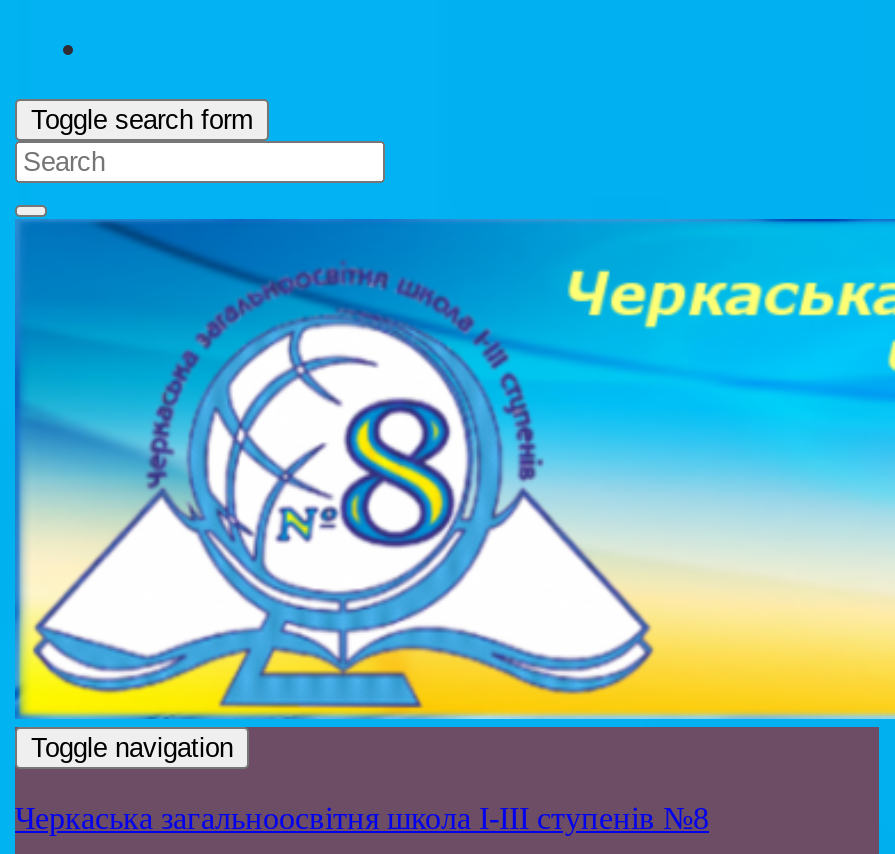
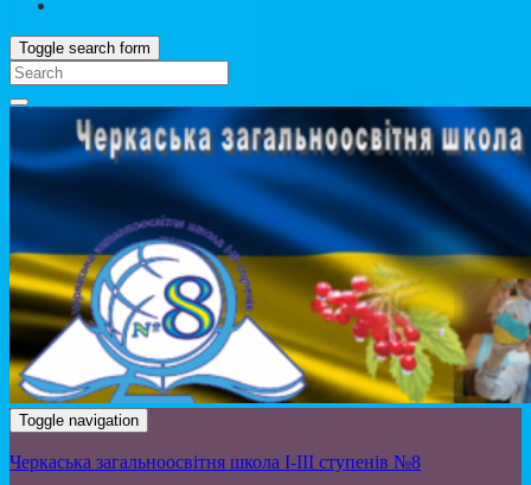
- [image]
+ [image]
